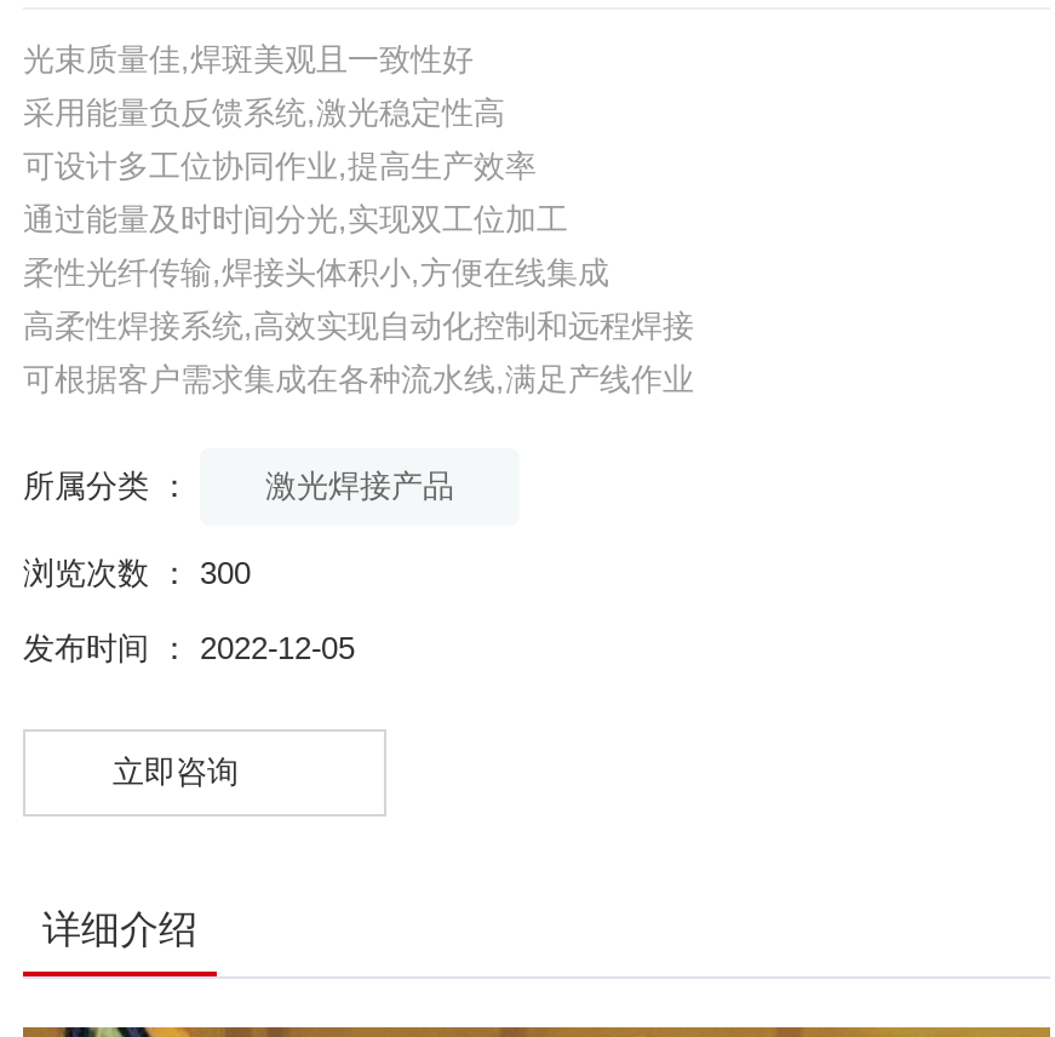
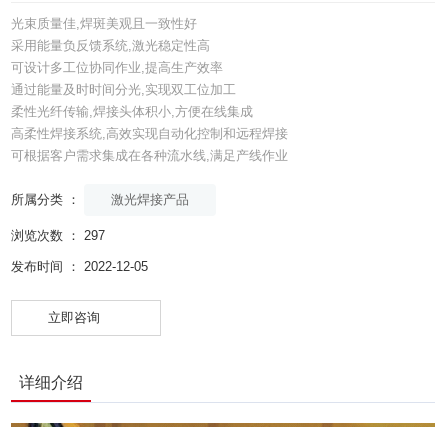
- 浏览次数 ：300
+ 浏览次数 ：297
